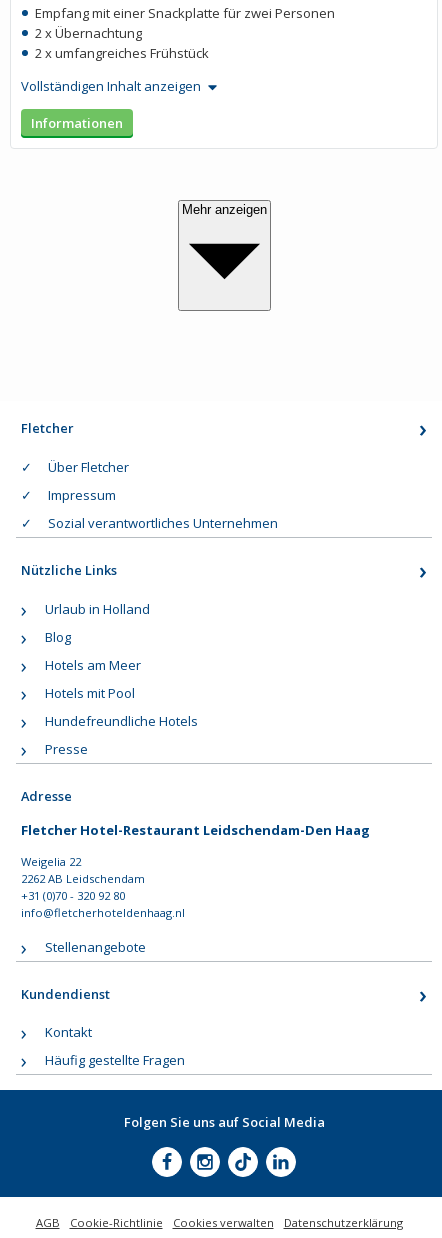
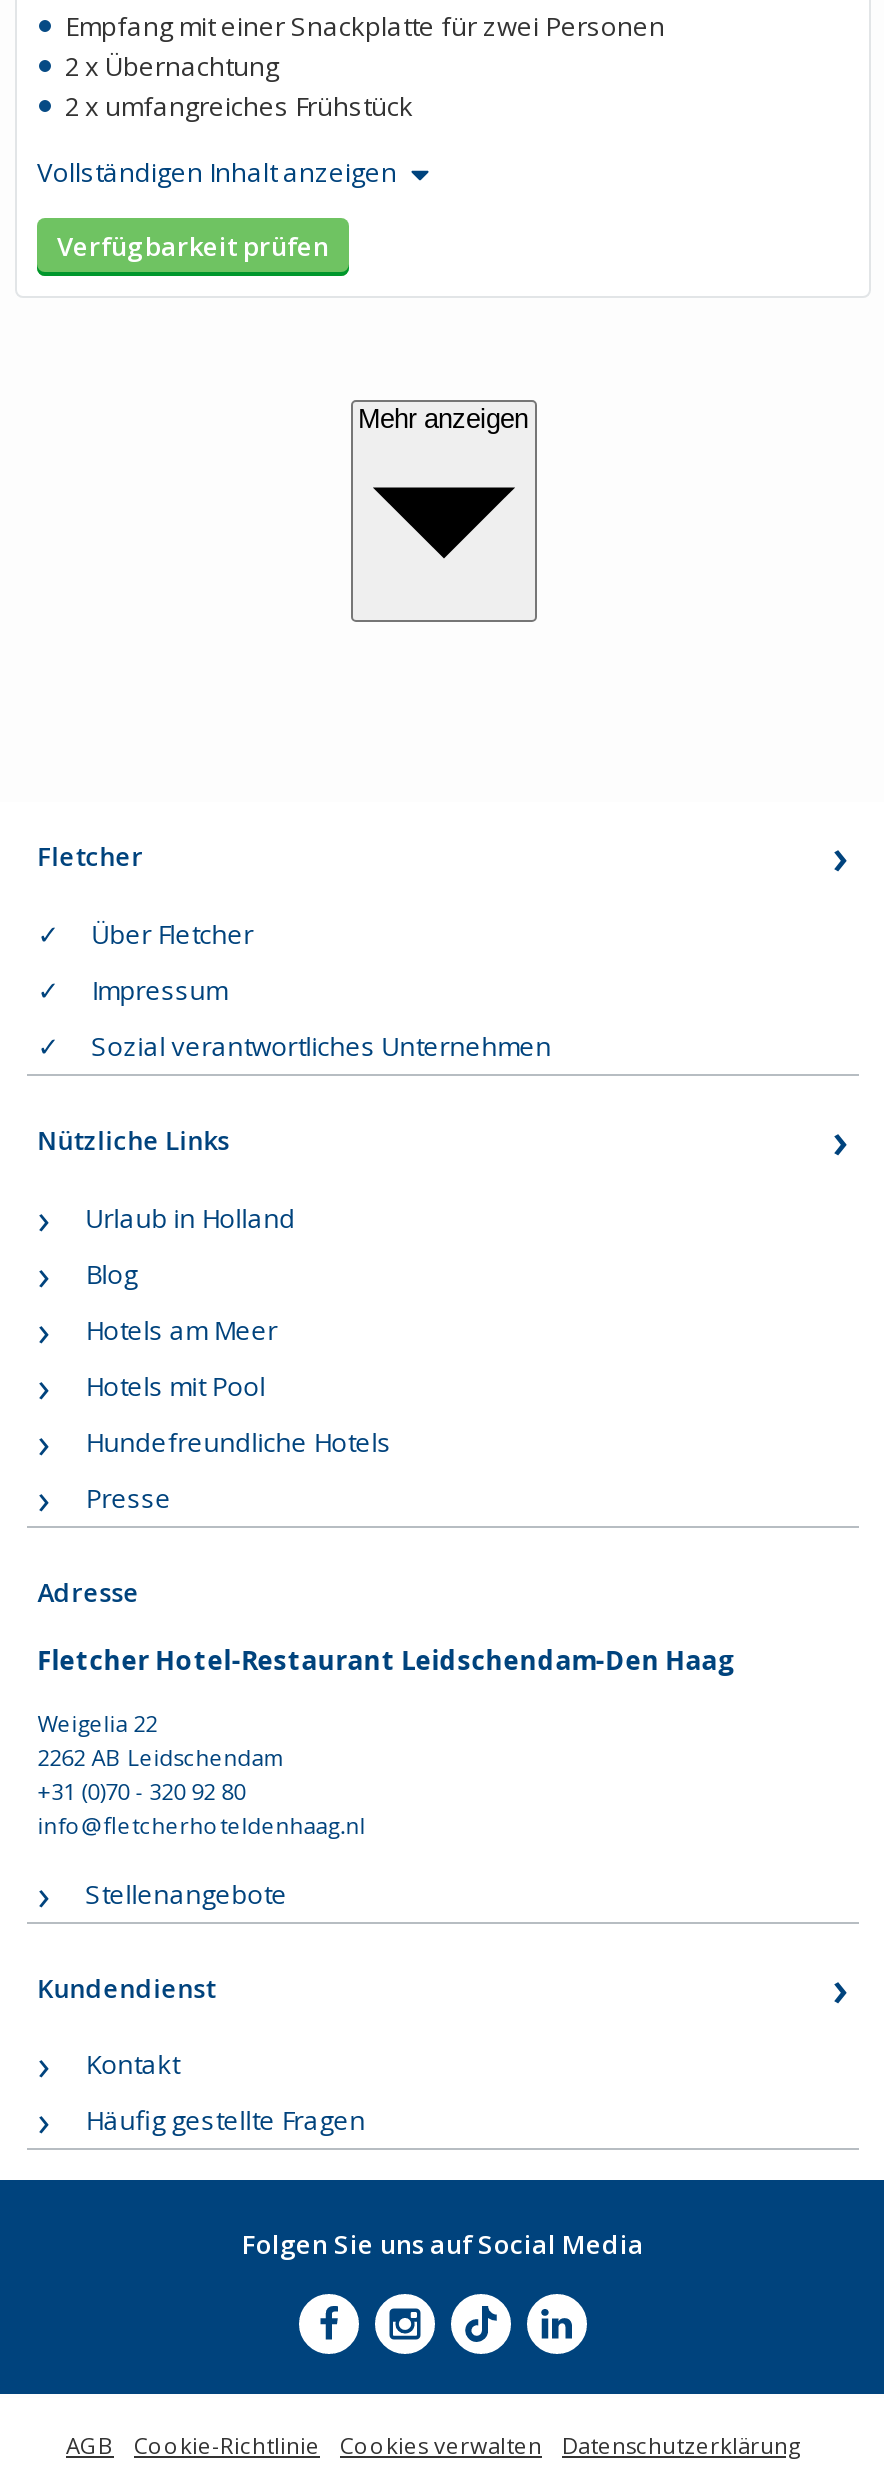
- Informationen
+ Verfügbarkeit prüfen
